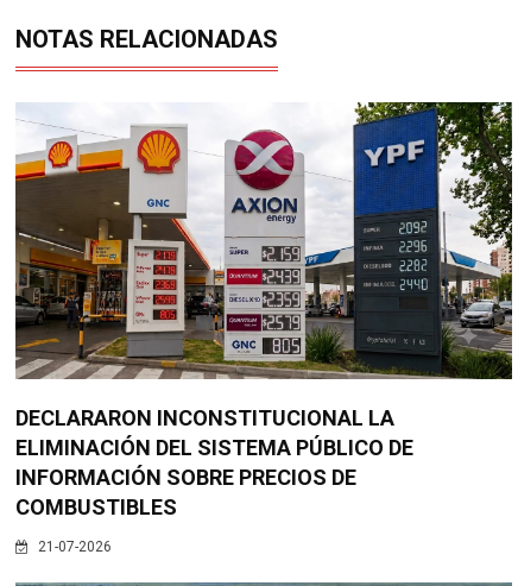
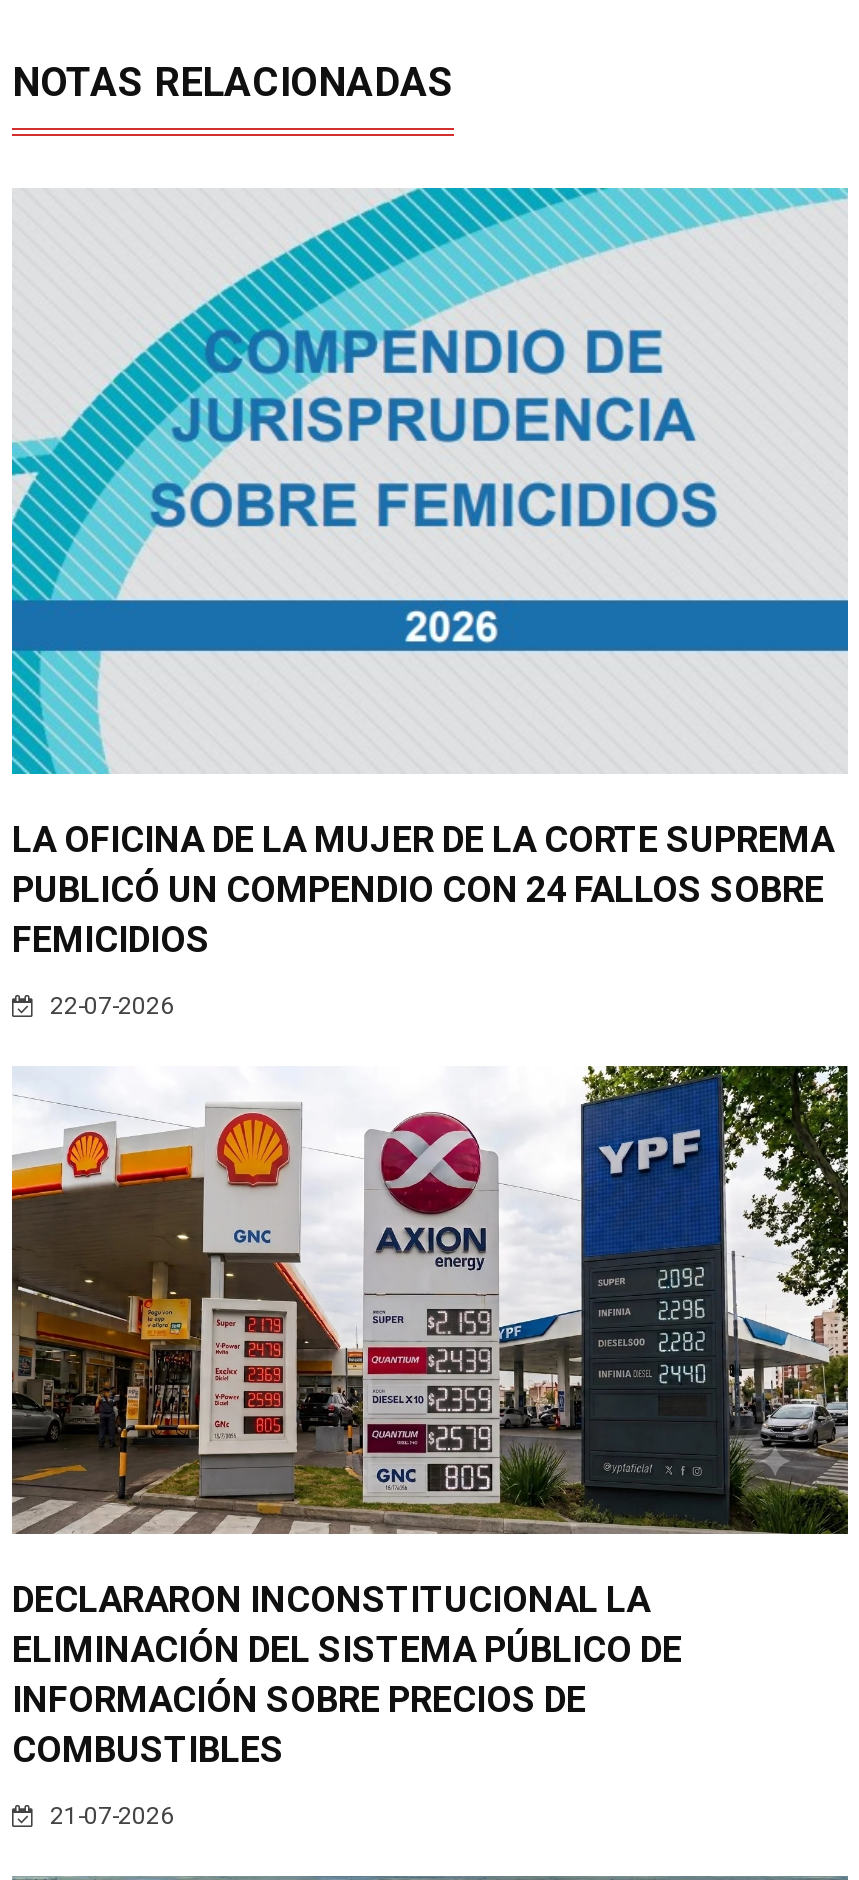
+ [image]
+ LA OFICINA DE LA MUJER DE LA CORTE SUPREMA
+ PUBLICÓ UN COMPENDIO CON 24 FALLOS SOBRE
+ FEMICIDIOS
+ 22-07-2026
